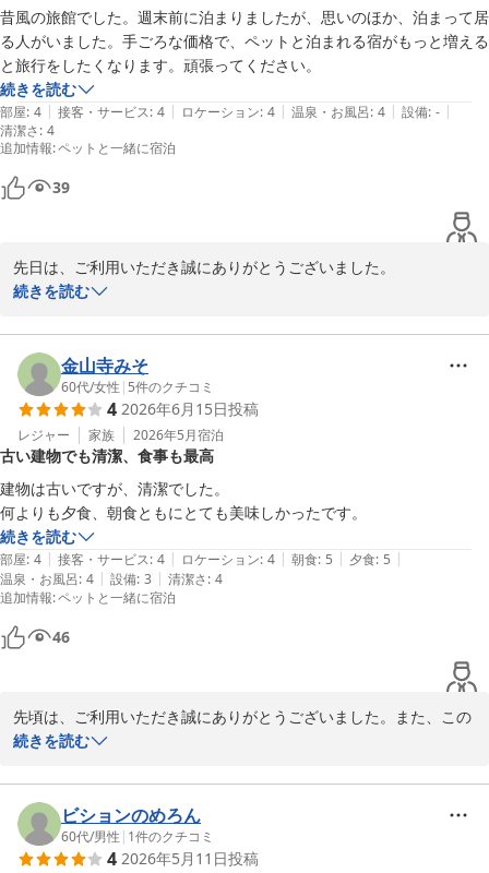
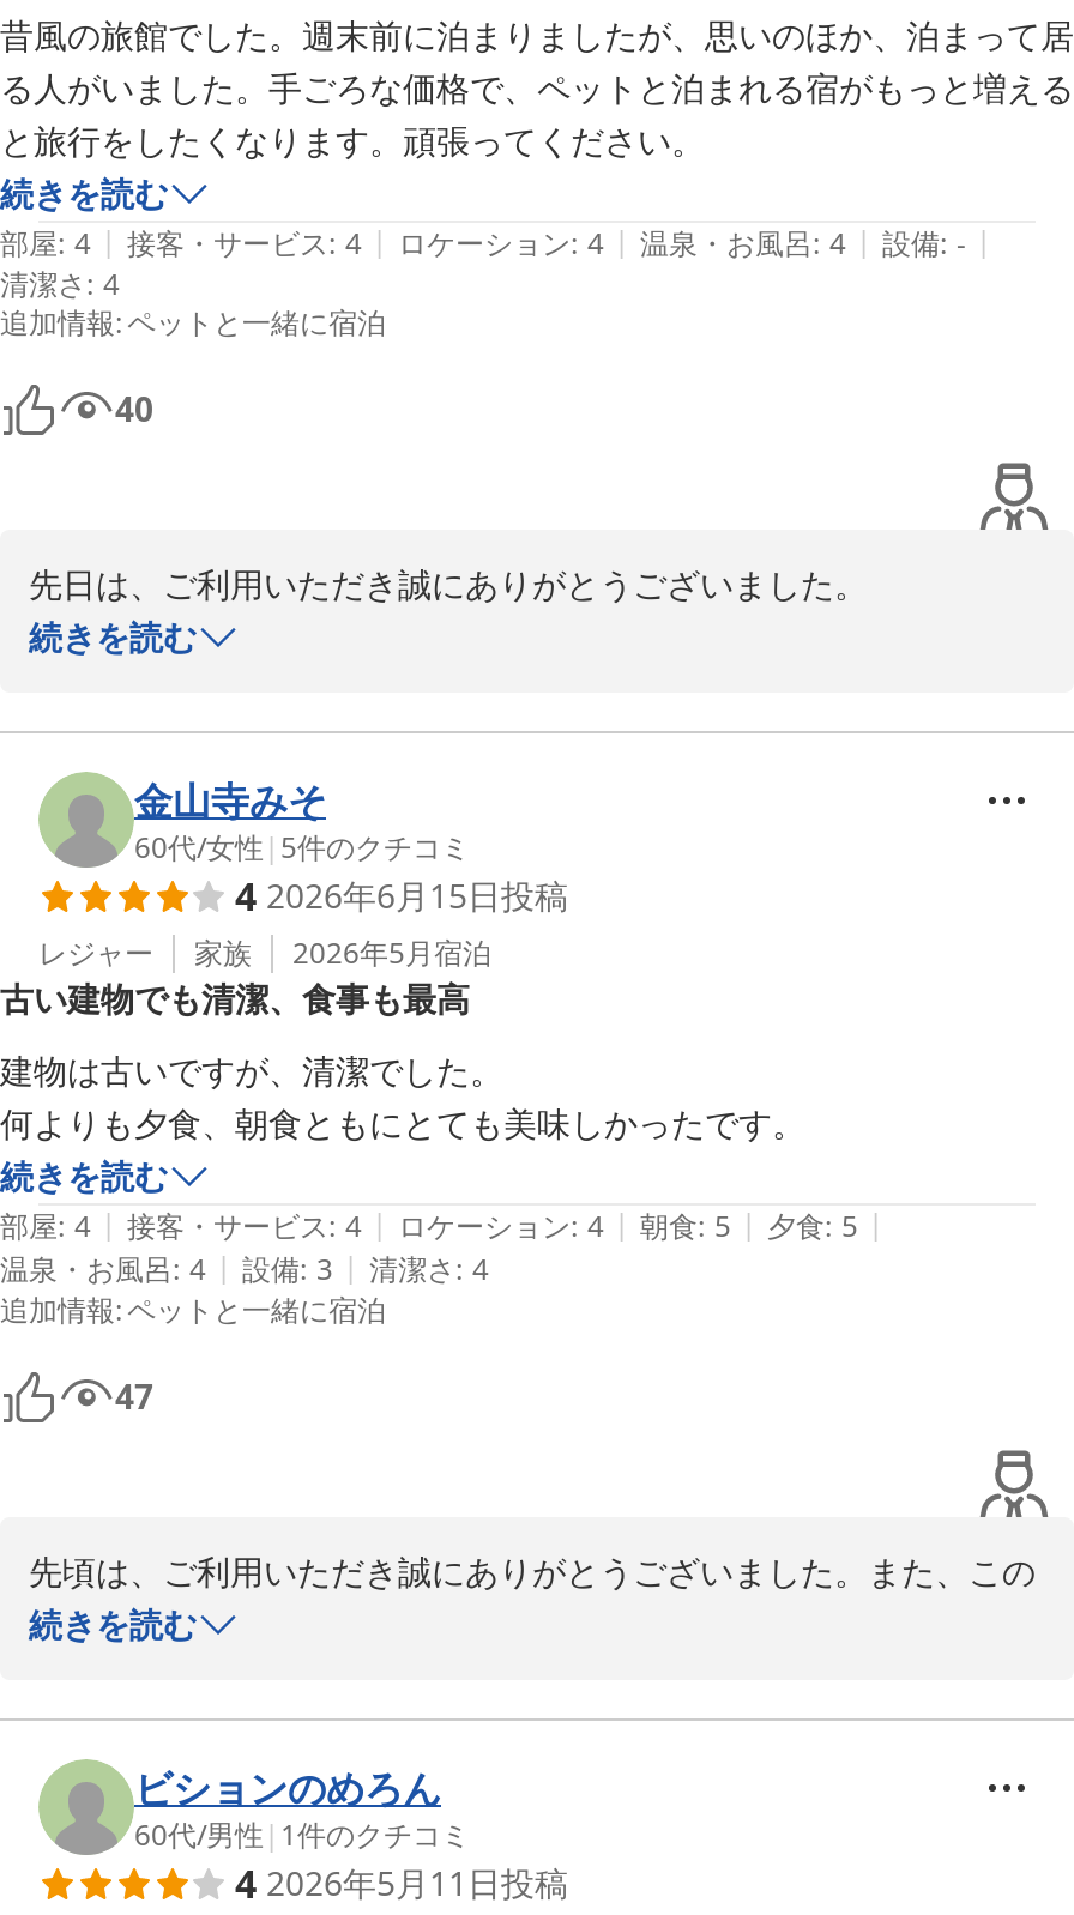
- 39
+ 40

- 46
+ 47
